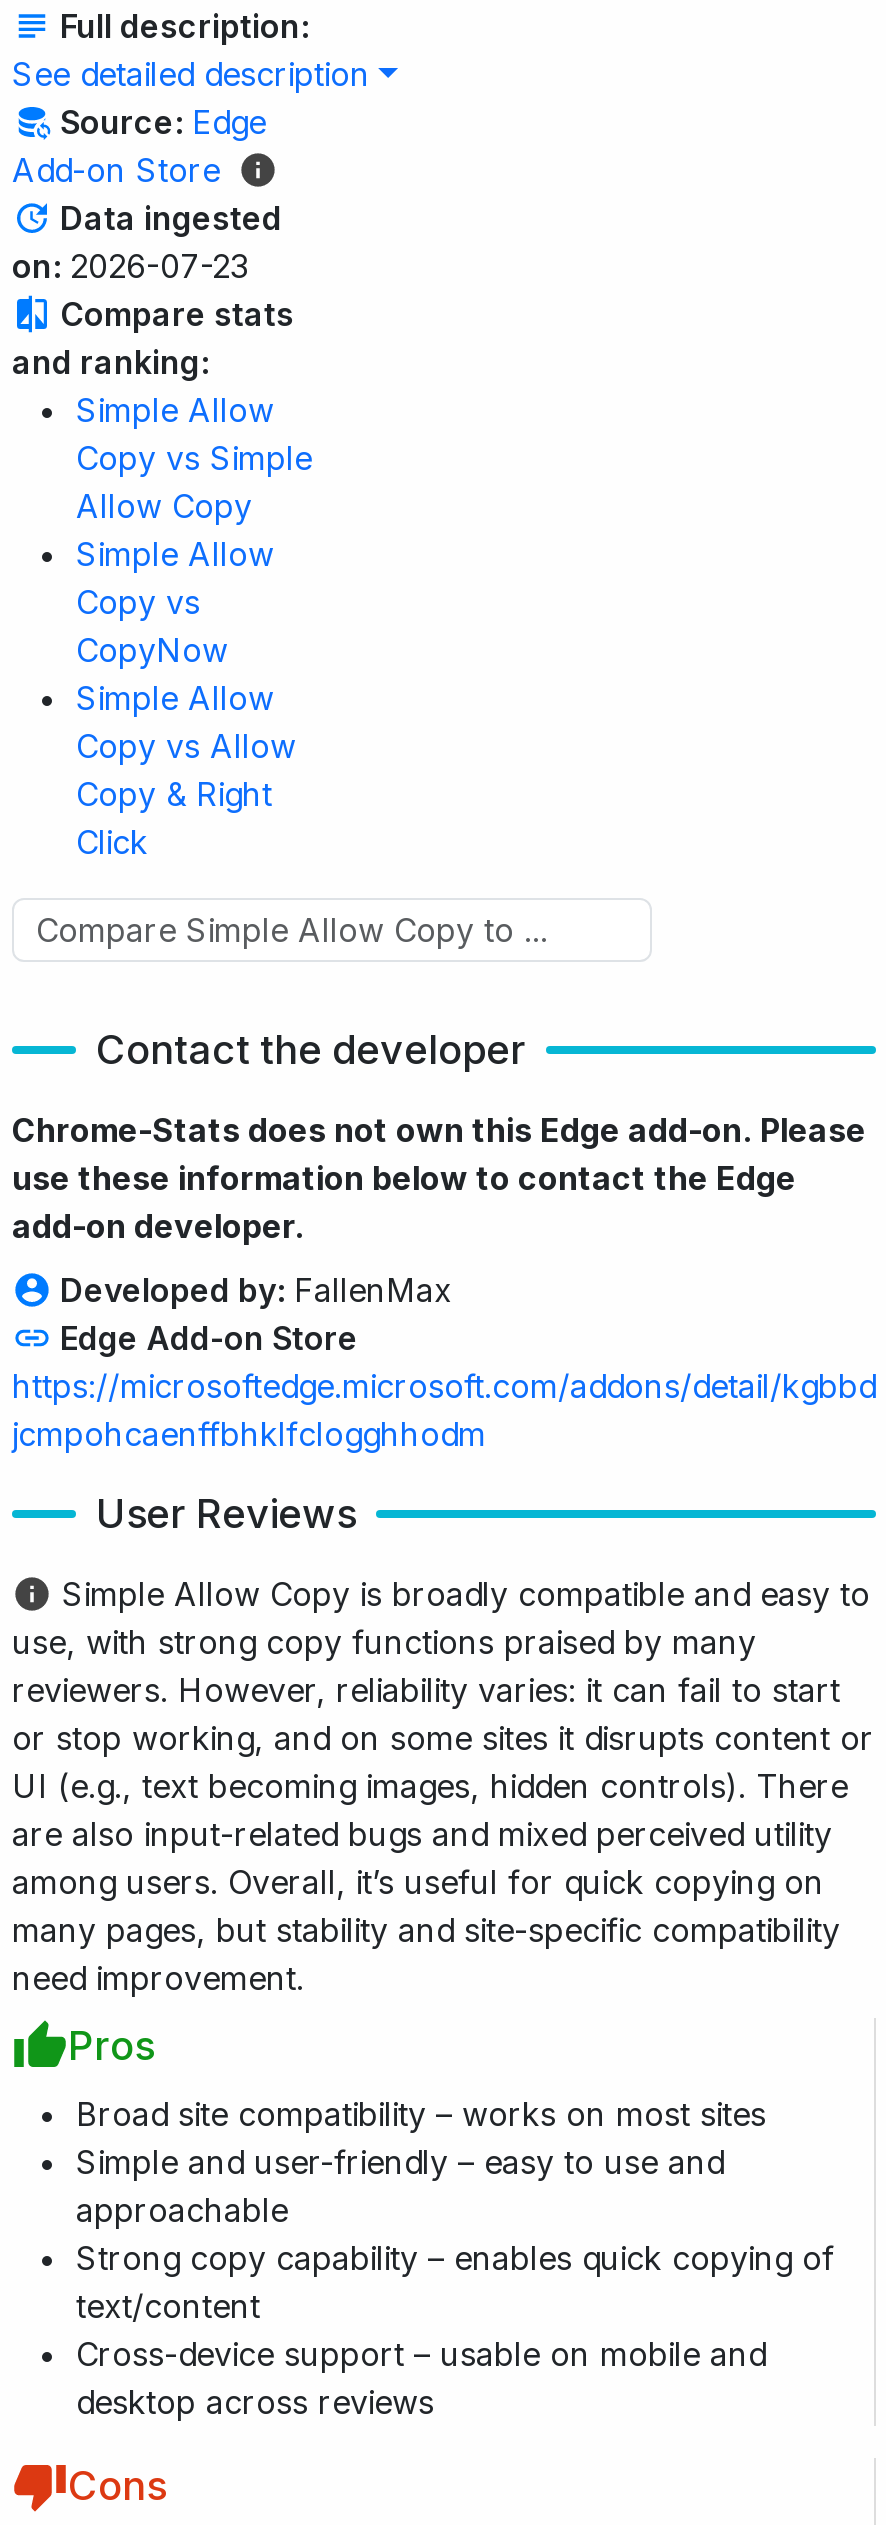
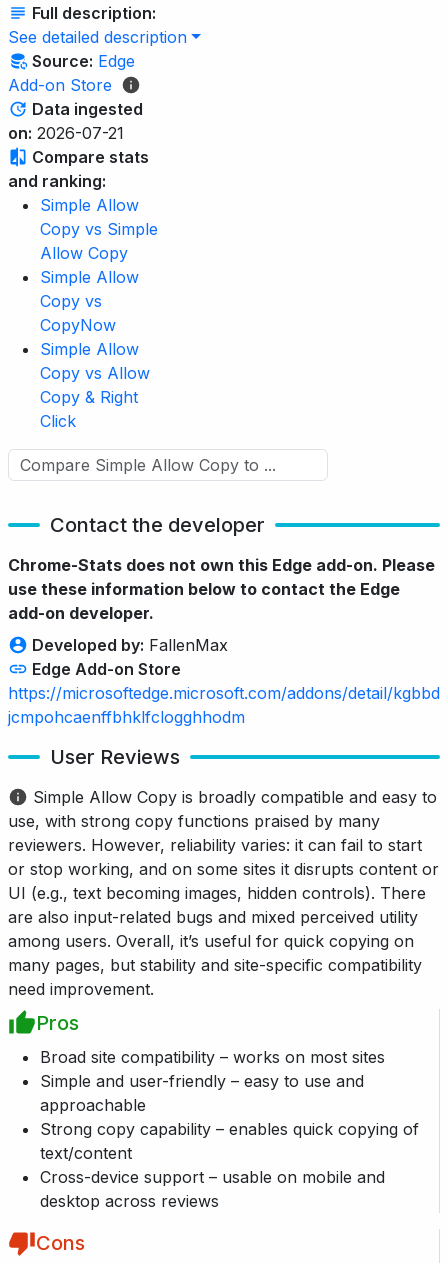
- on: 2026-07-23
+ on: 2026-07-21
